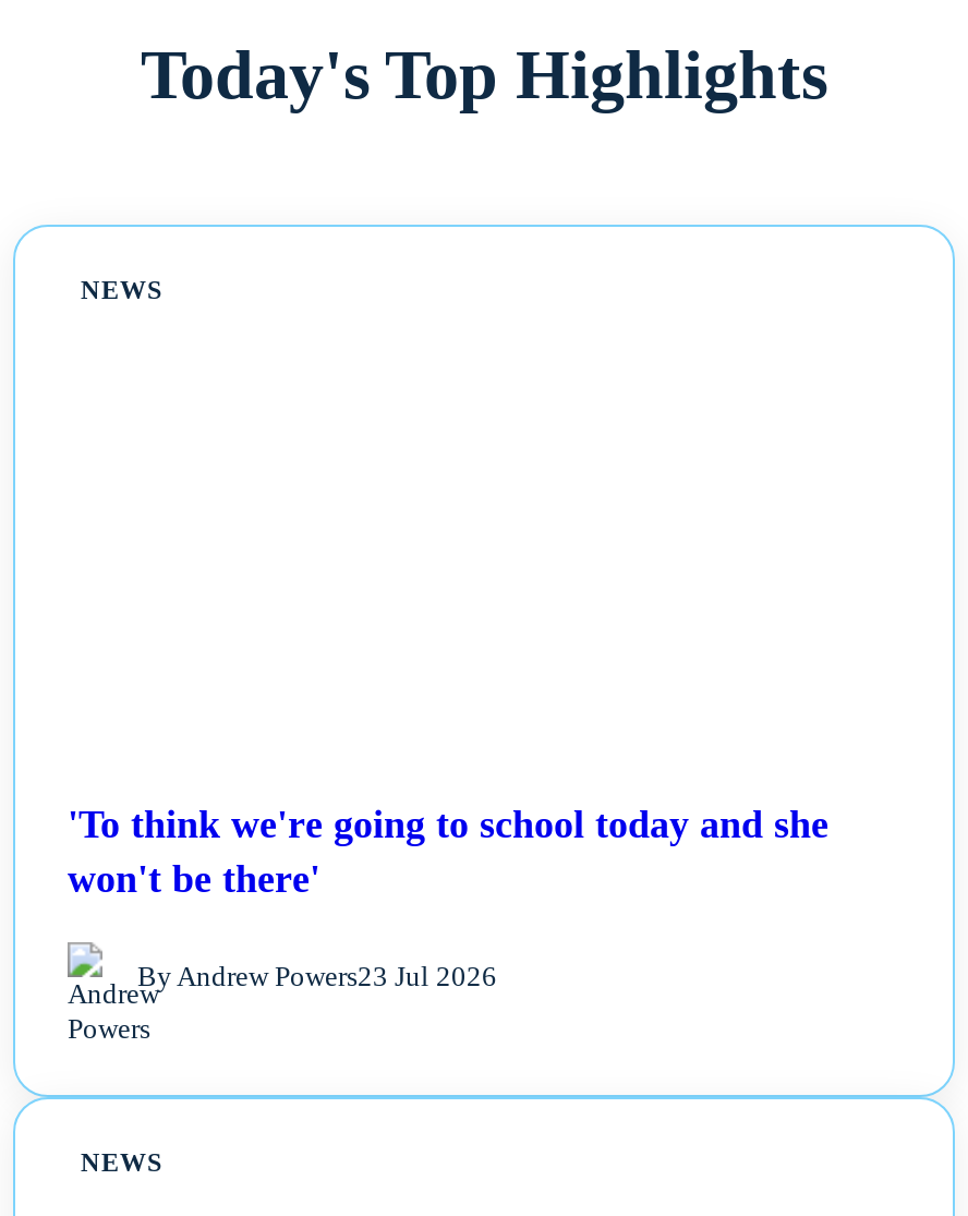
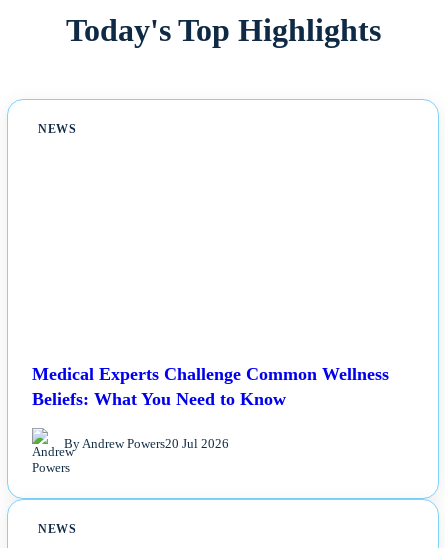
- 'To think we're going to school today and she
- won't be there'
+ Medical Experts Challenge Common Wellness
+ Beliefs: What You Need to Know

- By Andrew Powers23 Jul 2026
+ By Andrew Powers20 Jul 2026
